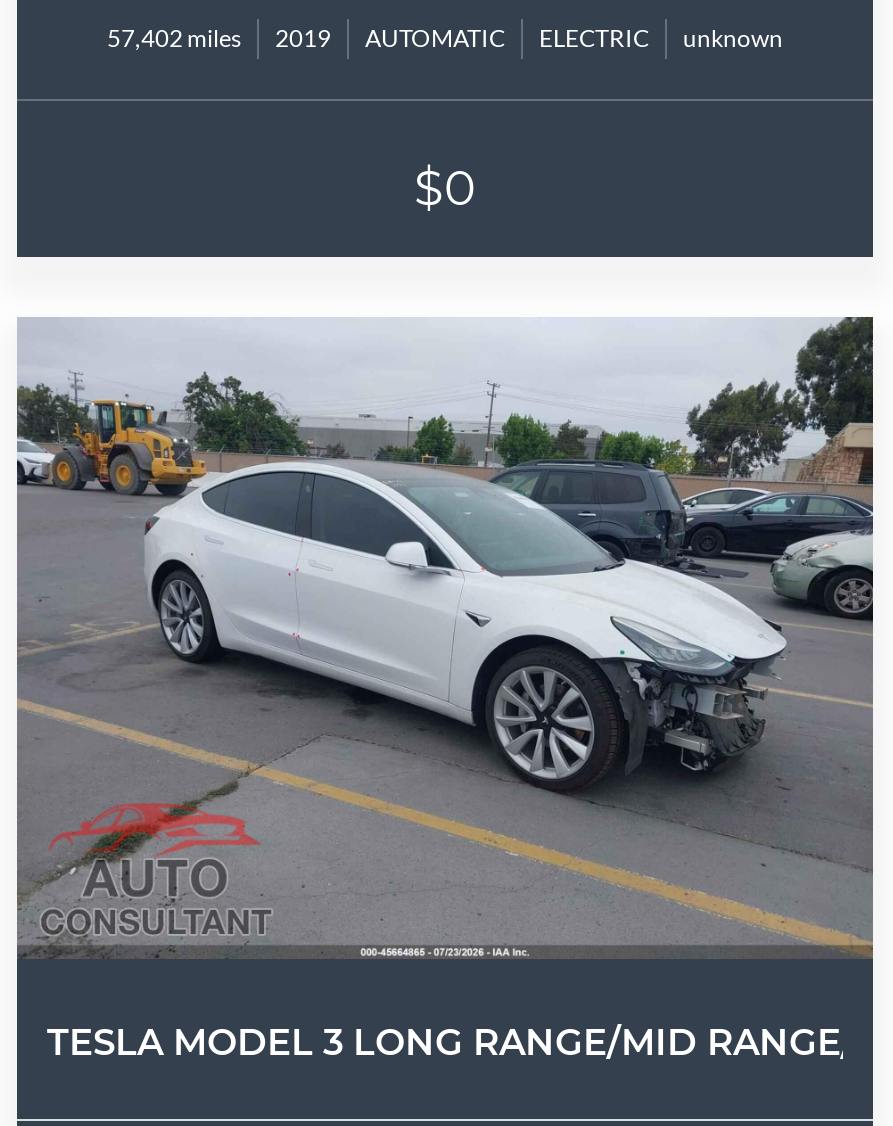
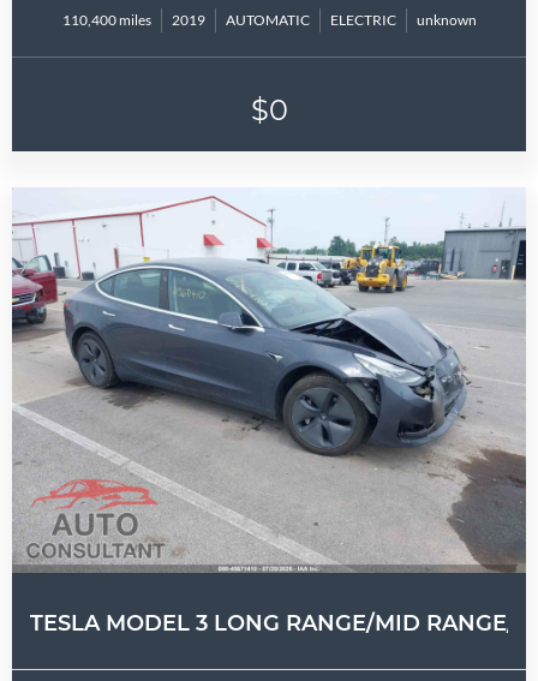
- 57,402 miles 2019 AUTOMATIC ELECTRIC unknown
+ 110,400 miles 2019 AUTOMATIC ELECTRIC unknown

- [image]
+ [image]
